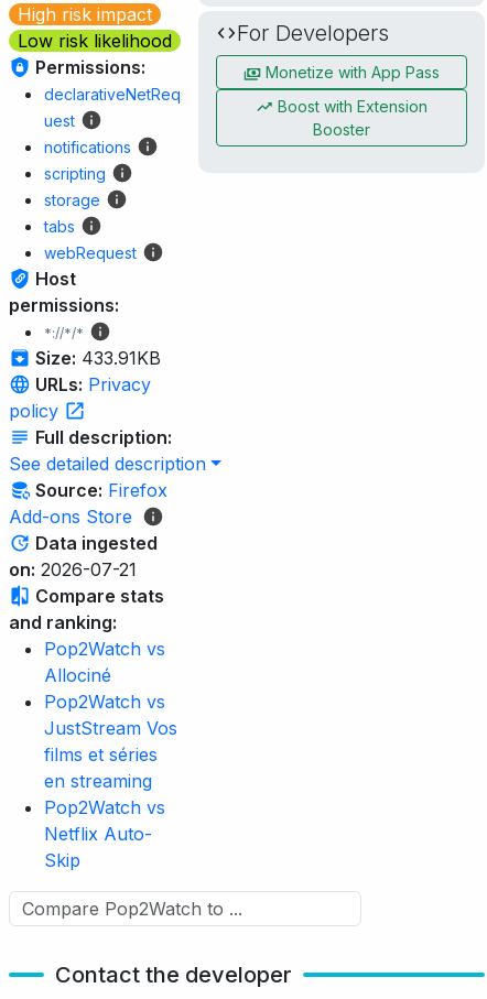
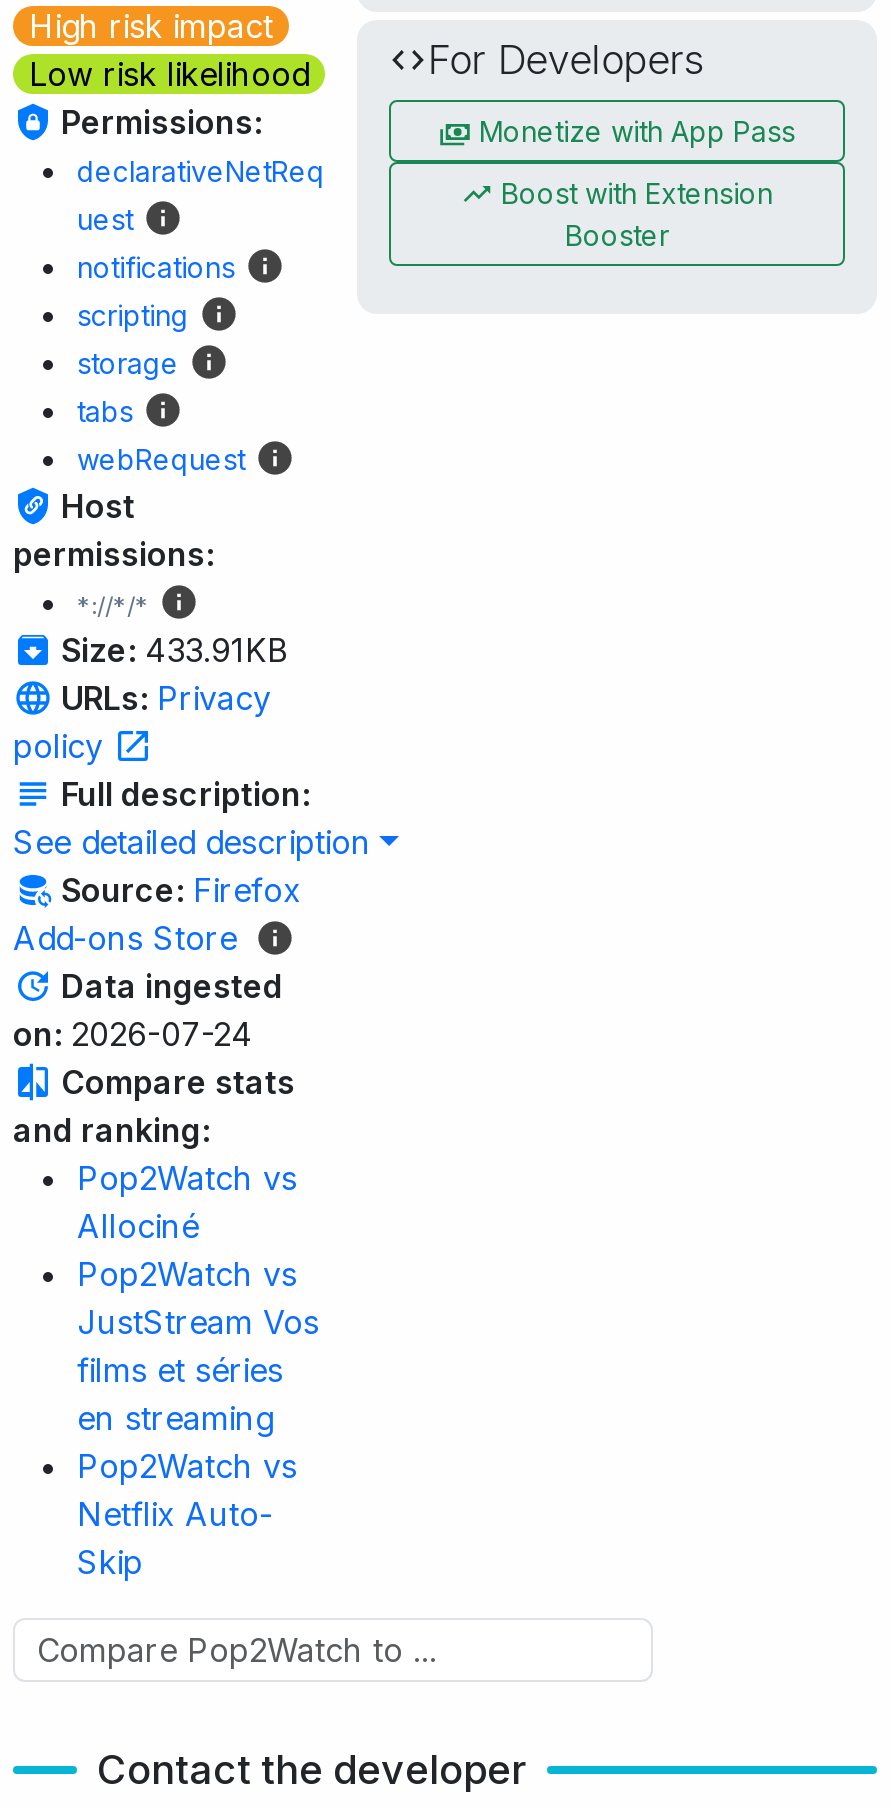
- on: 2026-07-21
+ on: 2026-07-24
